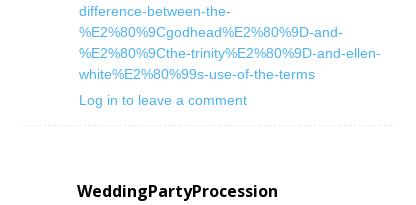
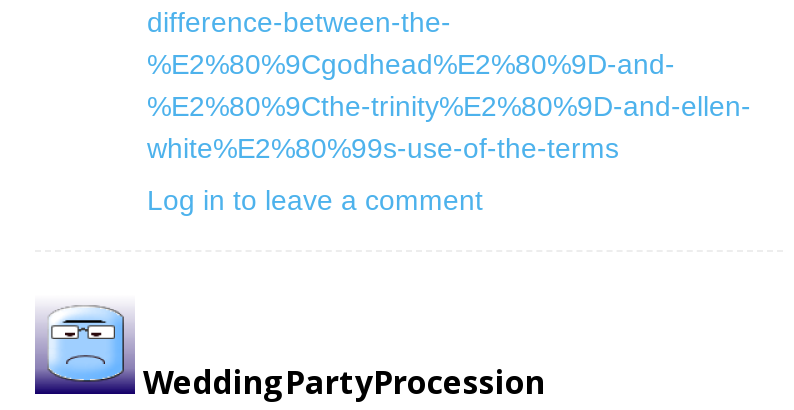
+ [image]
